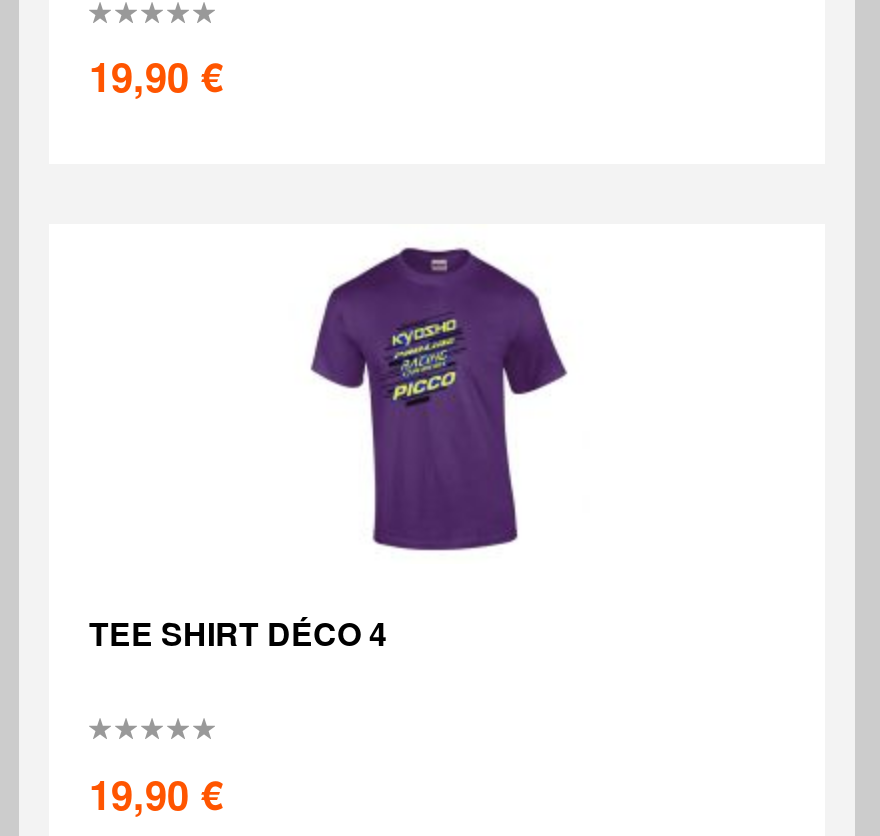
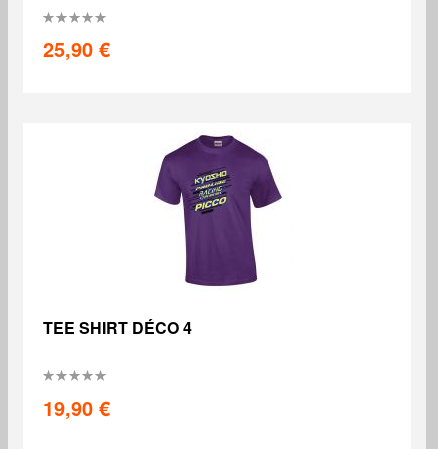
- 19,90 €
+ 25,90 €
